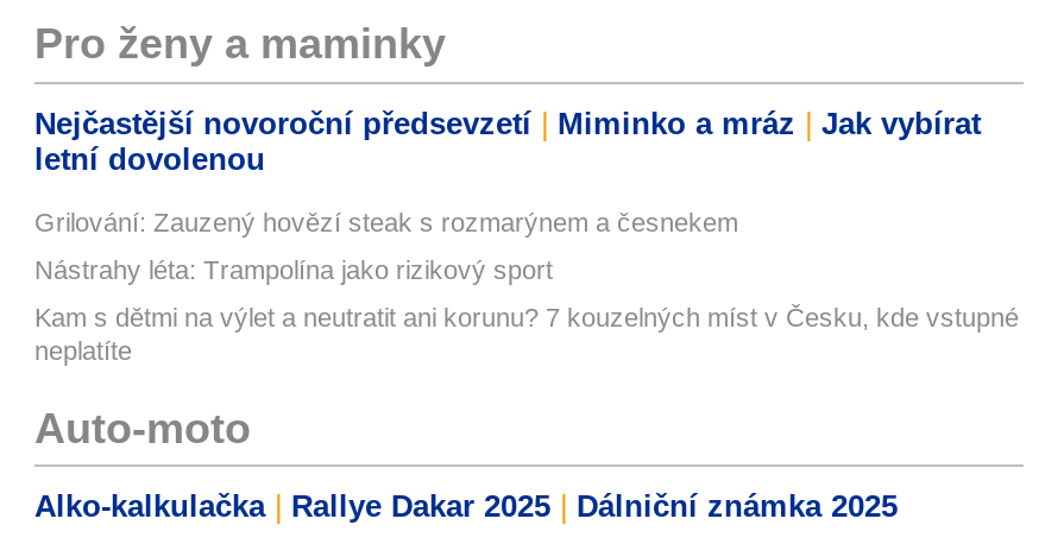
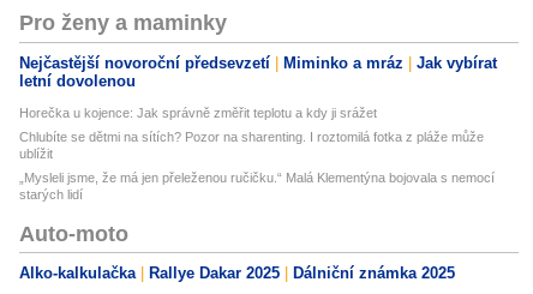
- Grilování: Zauzený hovězí steak s rozmarýnem a česnekem
+ Horečka u kojence: Jak správně změřit teplotu a kdy ji srážet

- Nástrahy léta: Trampolína jako rizikový sport
+ Chlubíte se dětmi na sítích? Pozor na sharenting. I roztomilá fotka z pláže může
+ ublížit

- Kam s dětmi na výlet a neutratit ani korunu? 7 kouzelných míst v Česku, kde vstupné
- neplatíte
+ „Mysleli jsme, že má jen přeleženou ručičku.“ Malá Klementýna bojovala s nemocí
+ starých lidí
